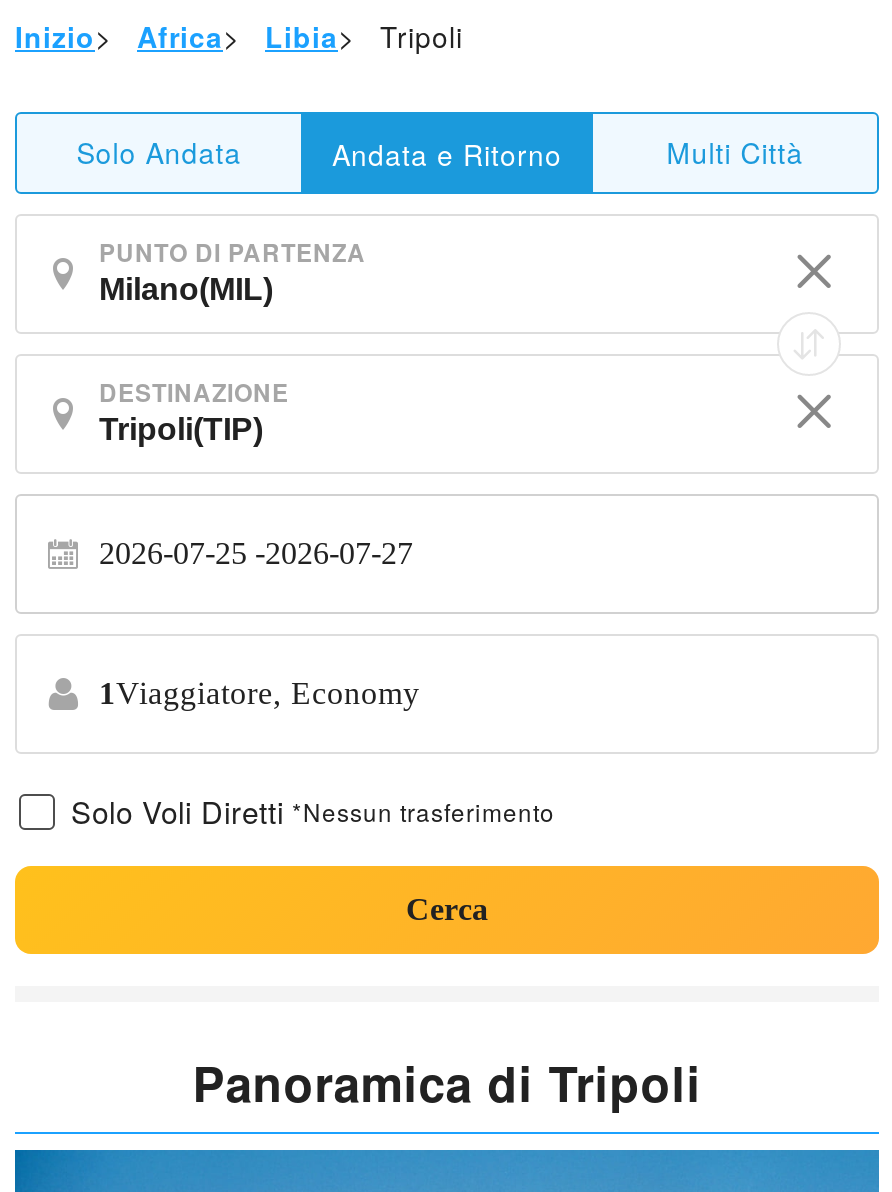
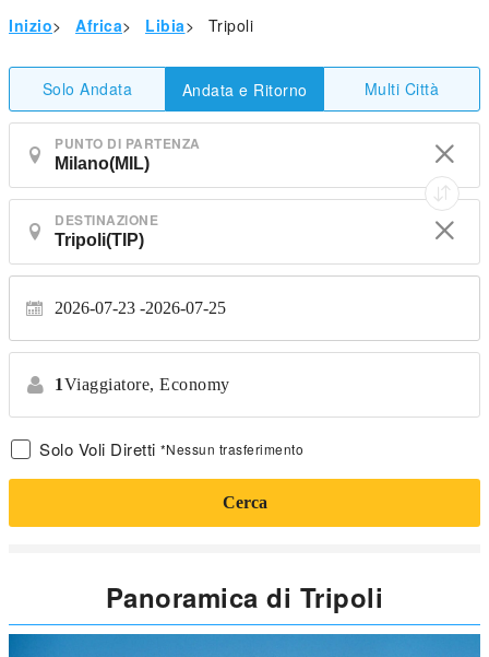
- 2026-07-25 -2026-07-27
+ 2026-07-23 -2026-07-25
